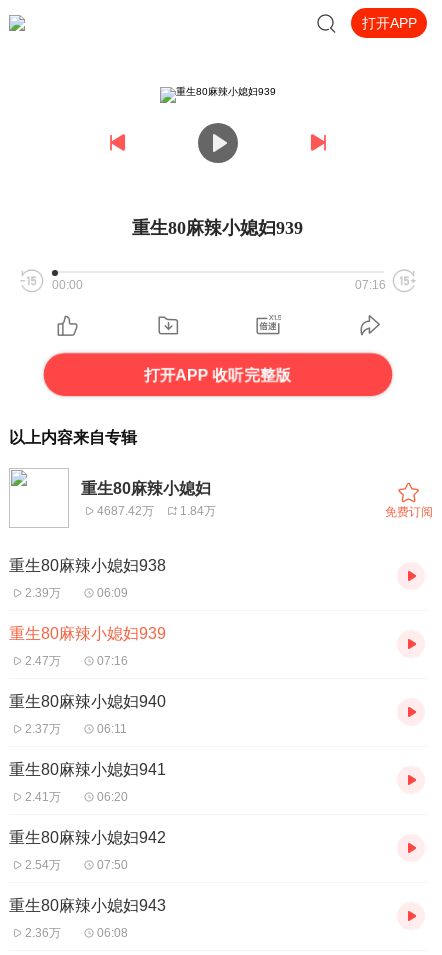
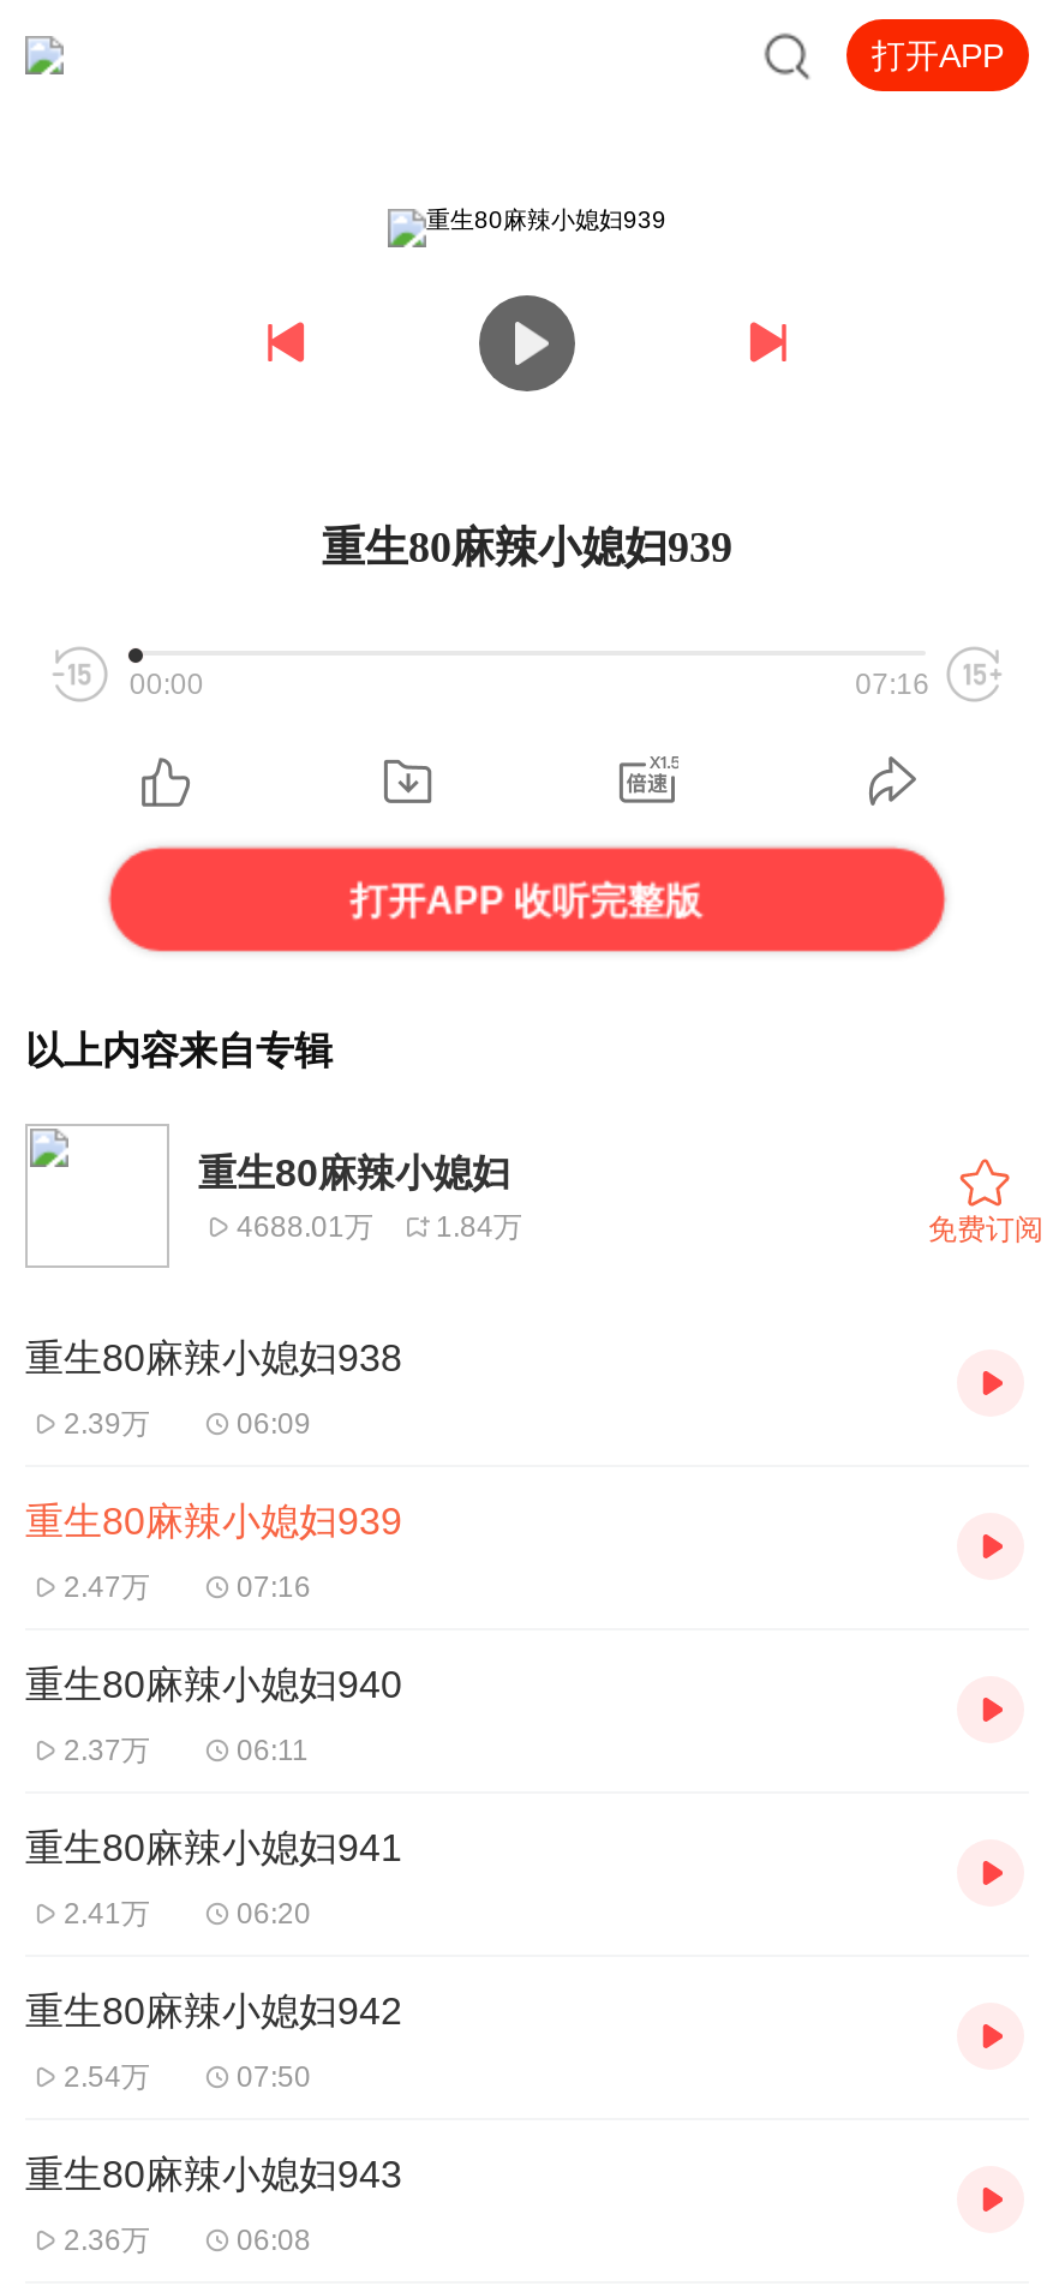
- 4687.42万 1.84万
+ 4688.01万 1.84万
